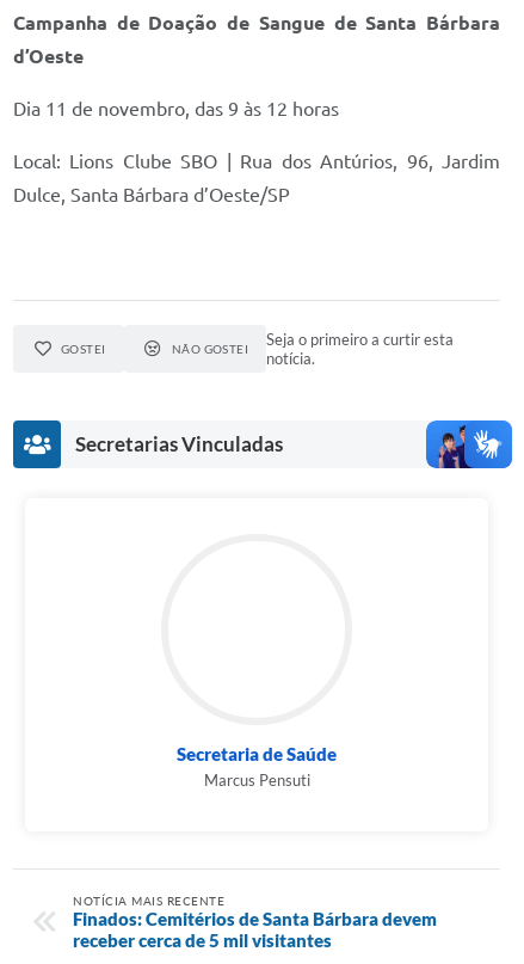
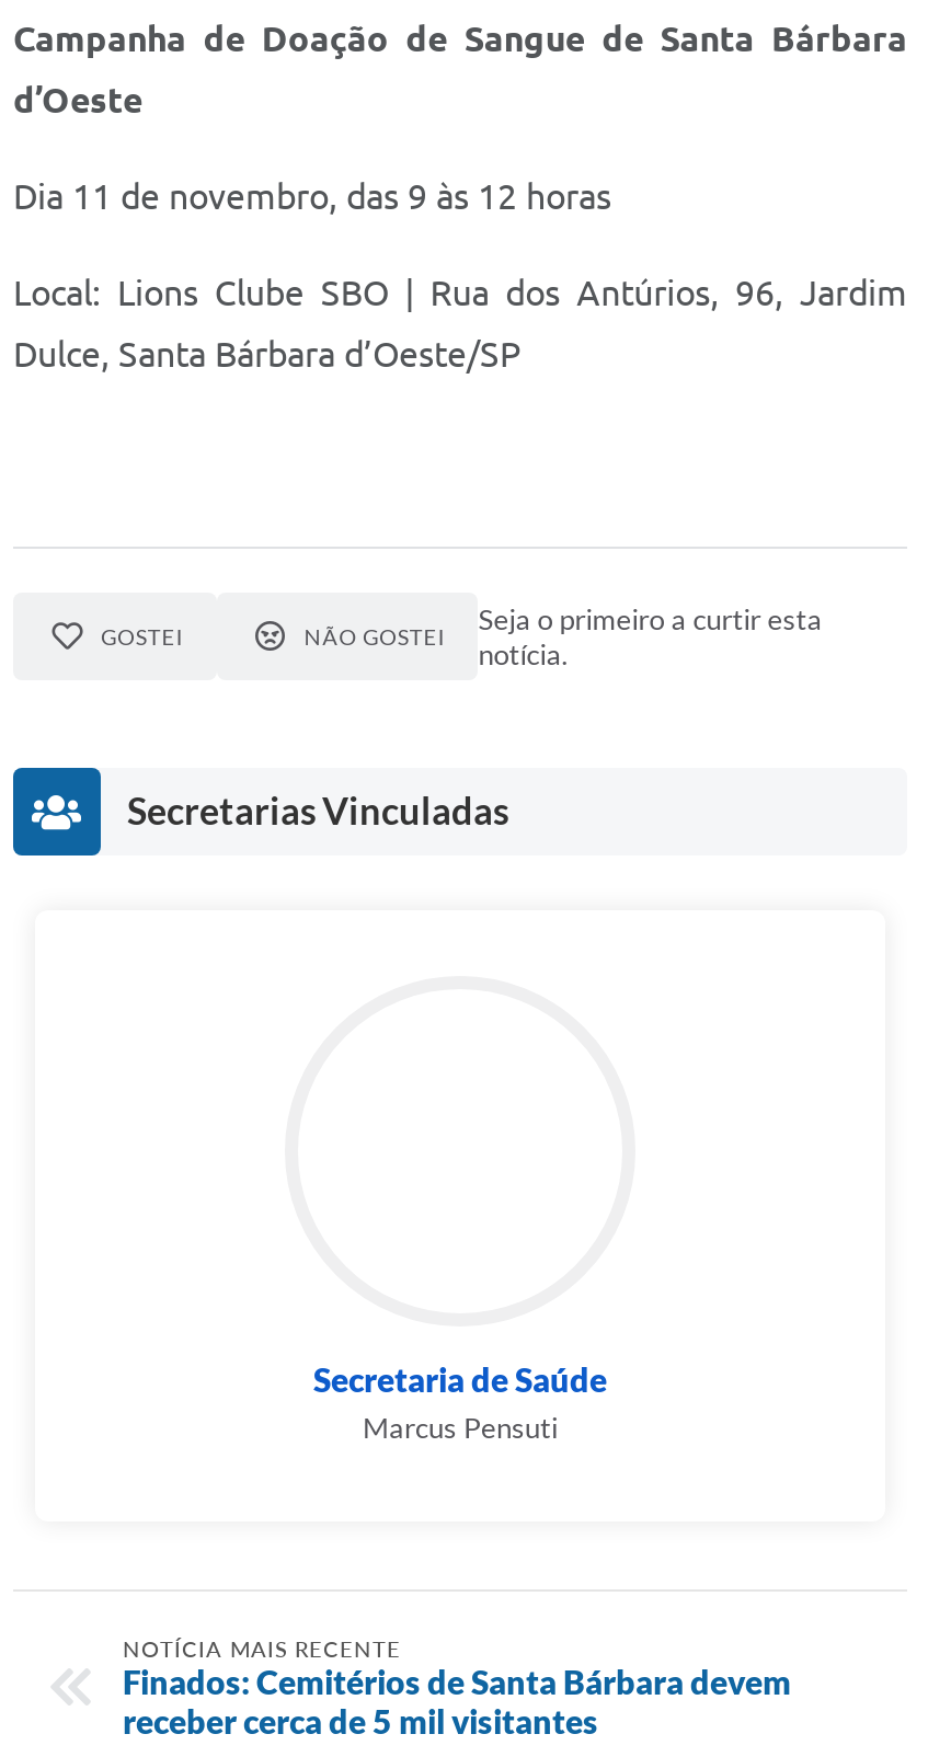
- [image]
